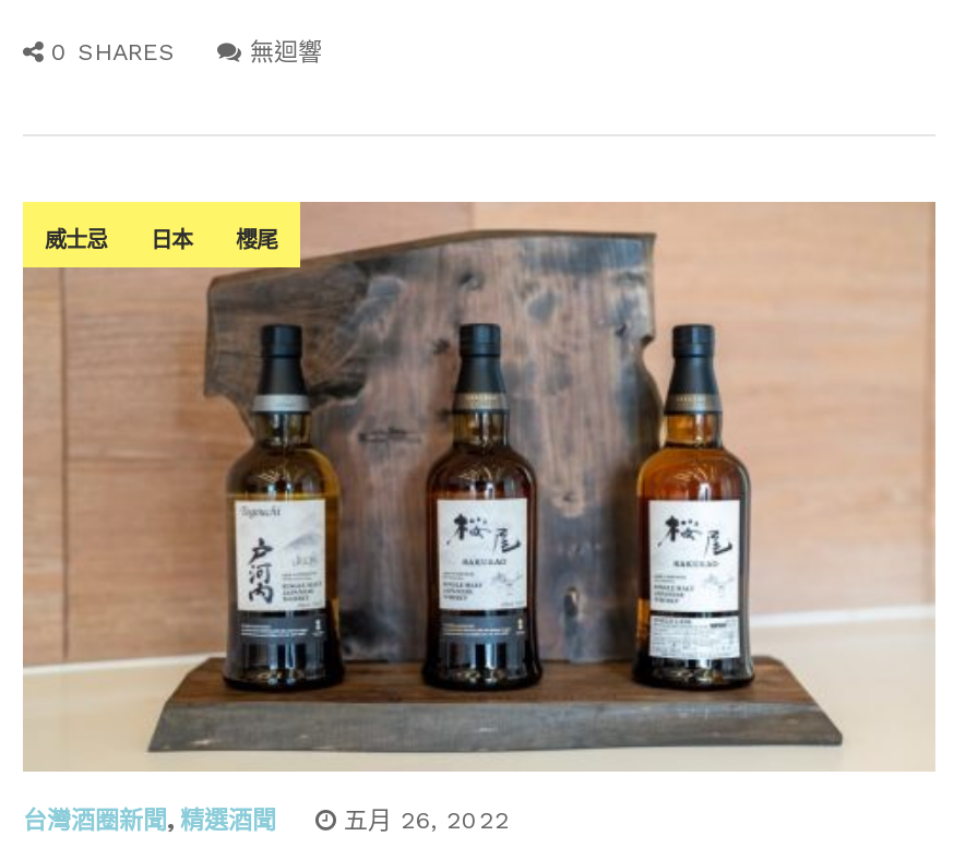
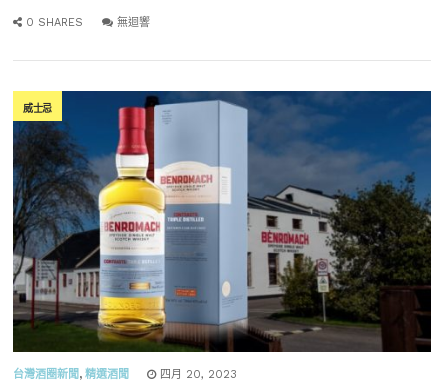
- [image]
- 五月 26, 2022
+ [image]
+ 四月 20, 2023

- 日本
- 櫻尾
